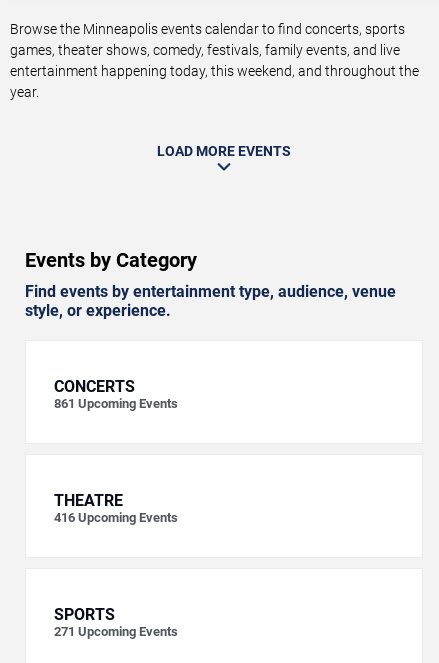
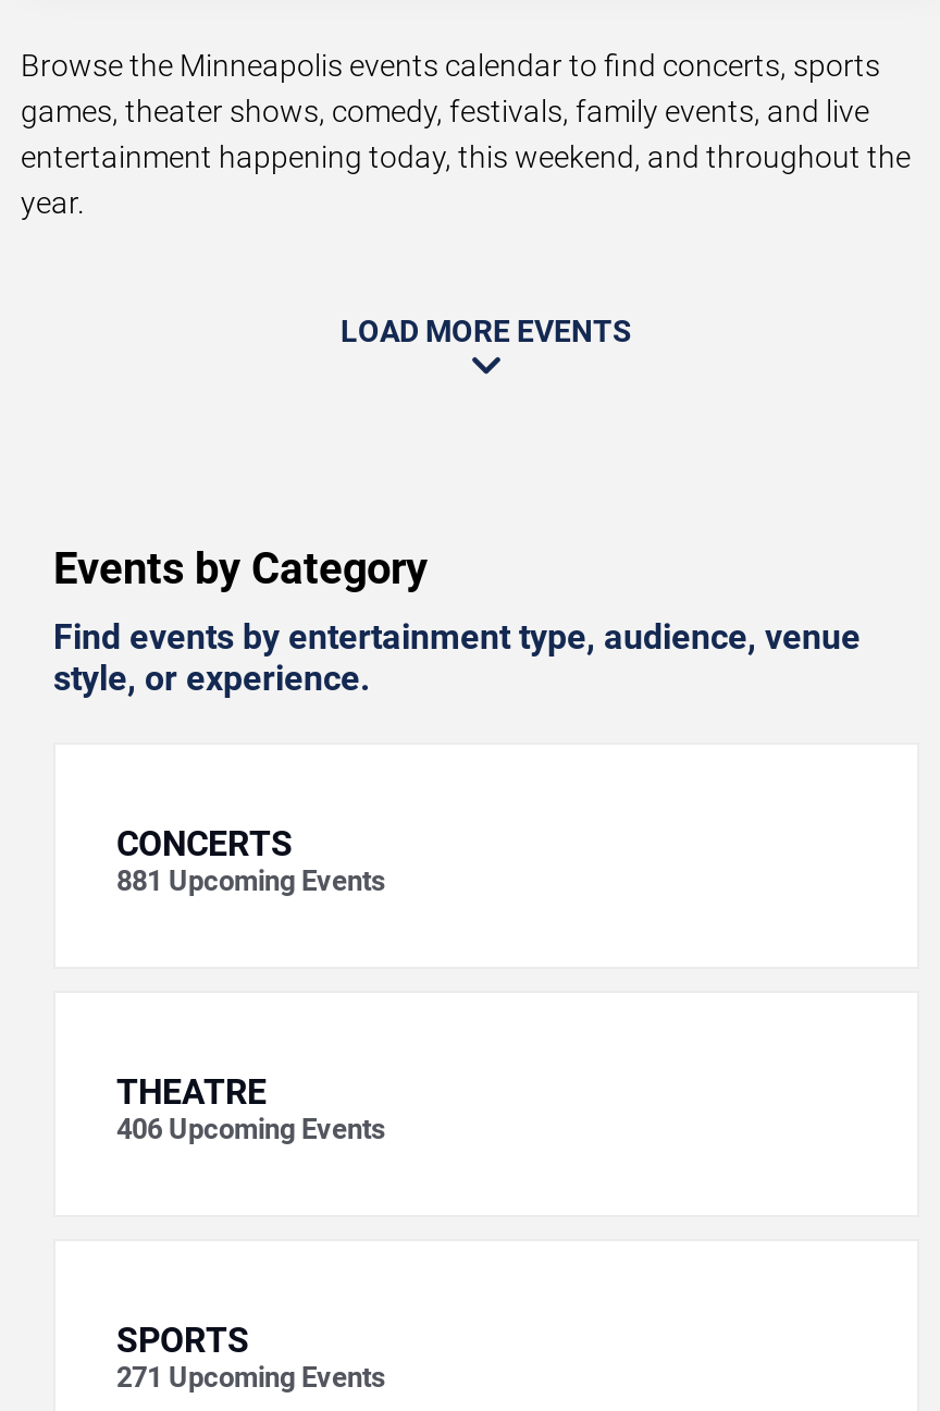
- 861 Upcoming Events
+ 881 Upcoming Events

- 416 Upcoming Events
+ 406 Upcoming Events
